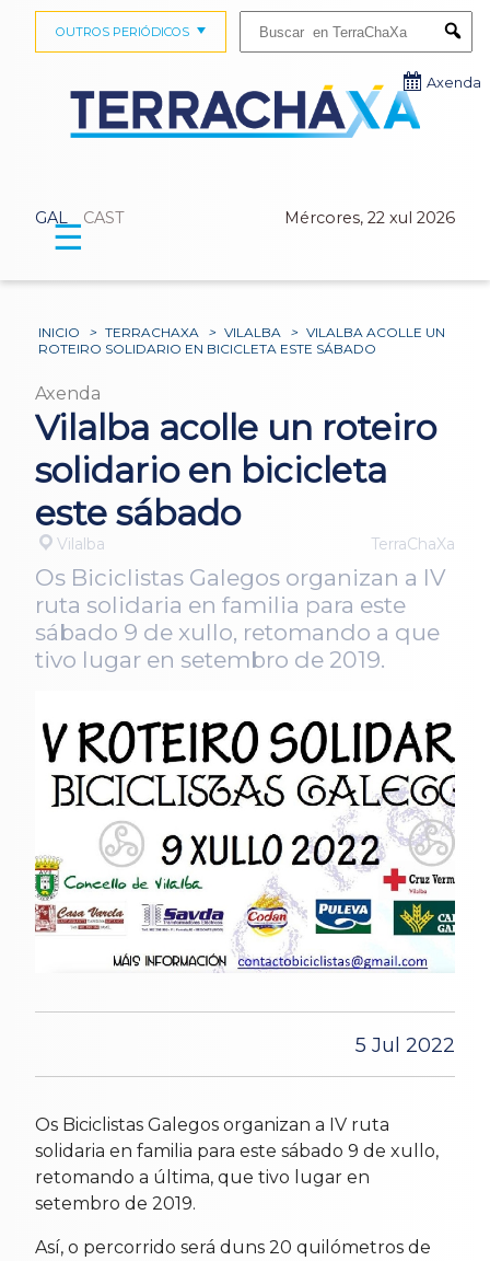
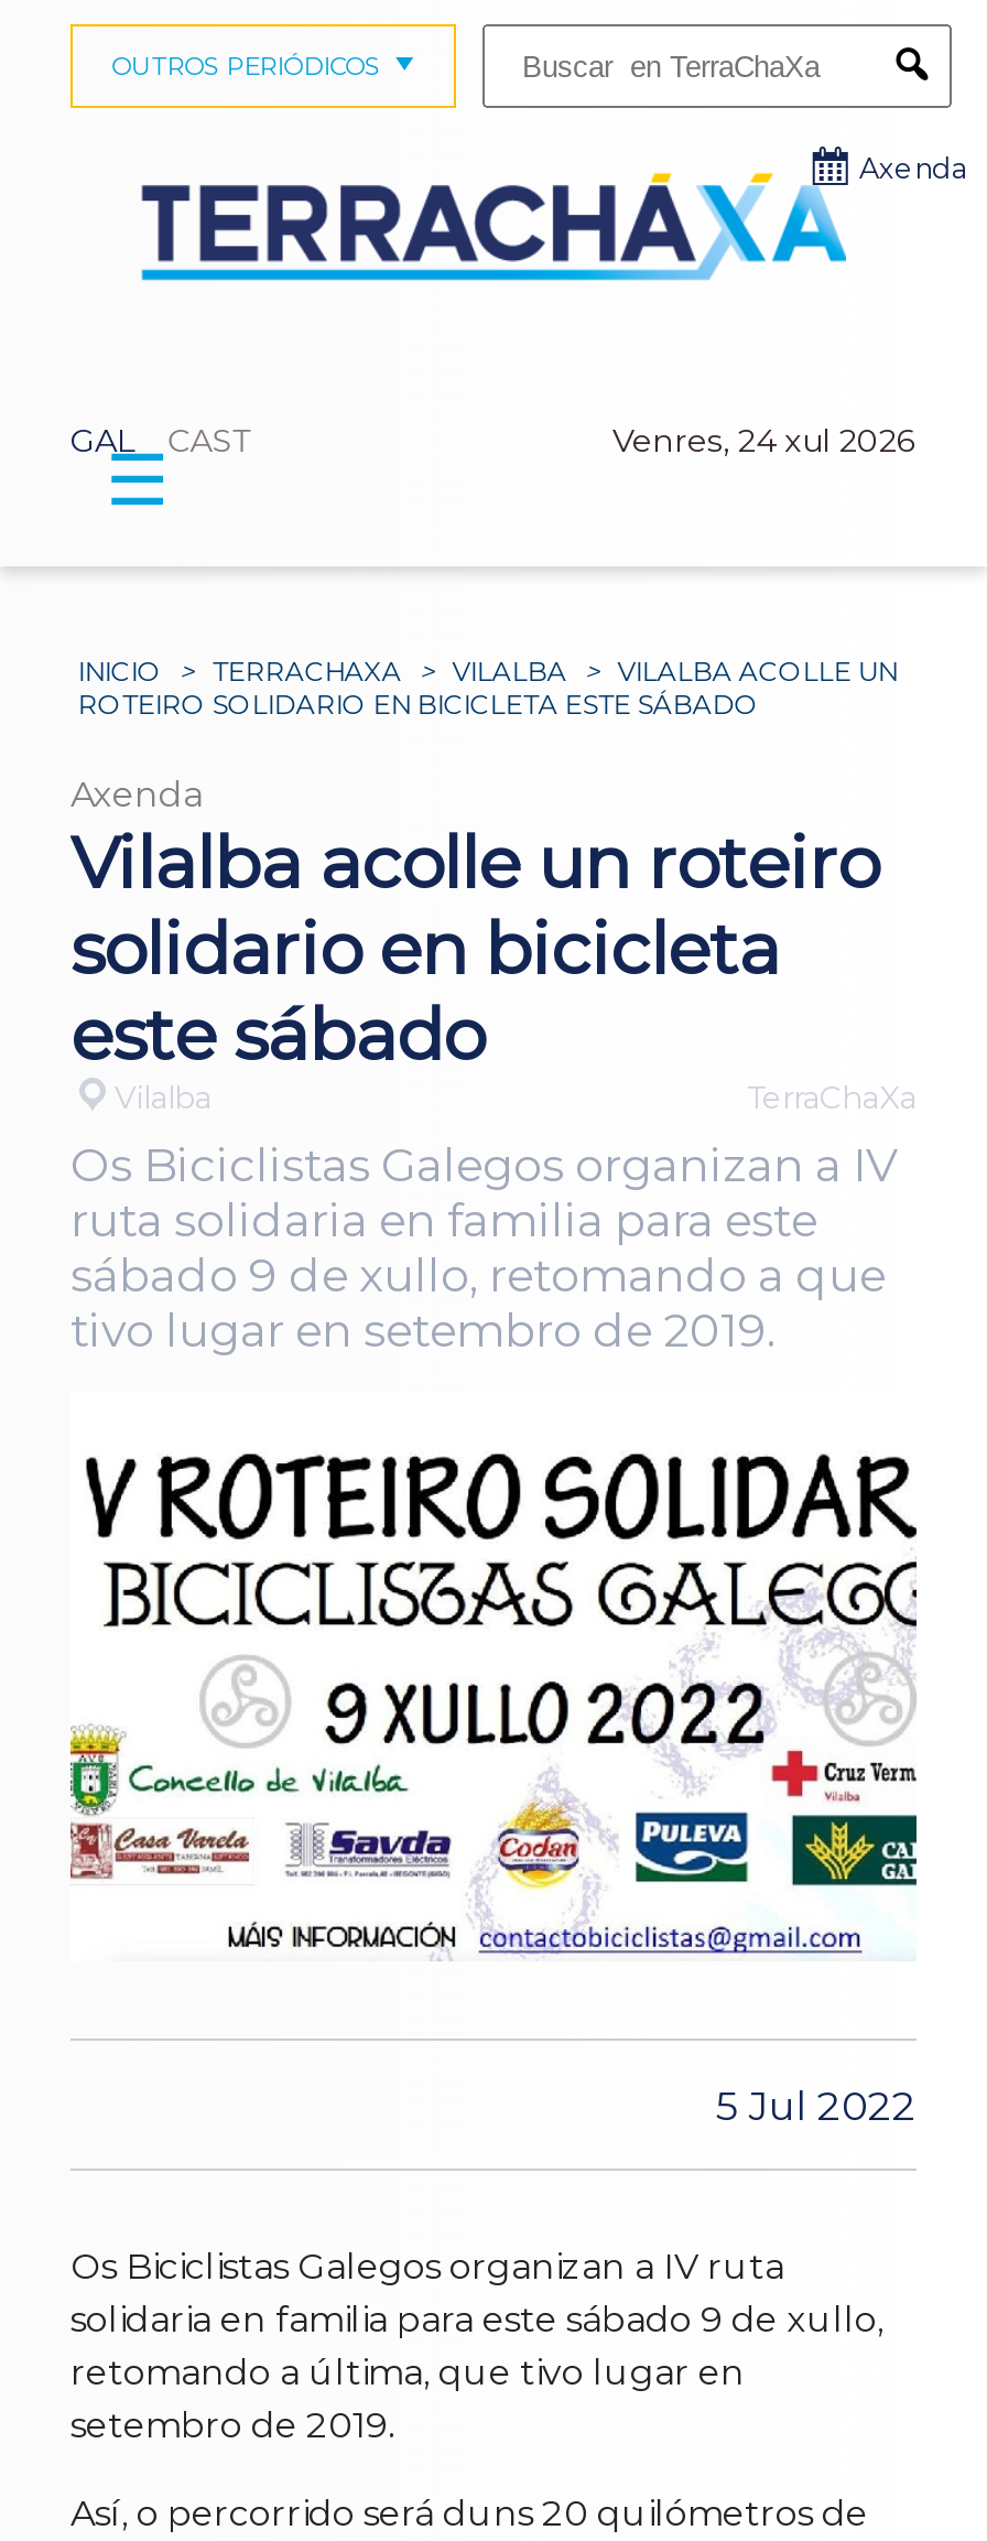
- Mércores, 22 xul 2026
+ Venres, 24 xul 2026
